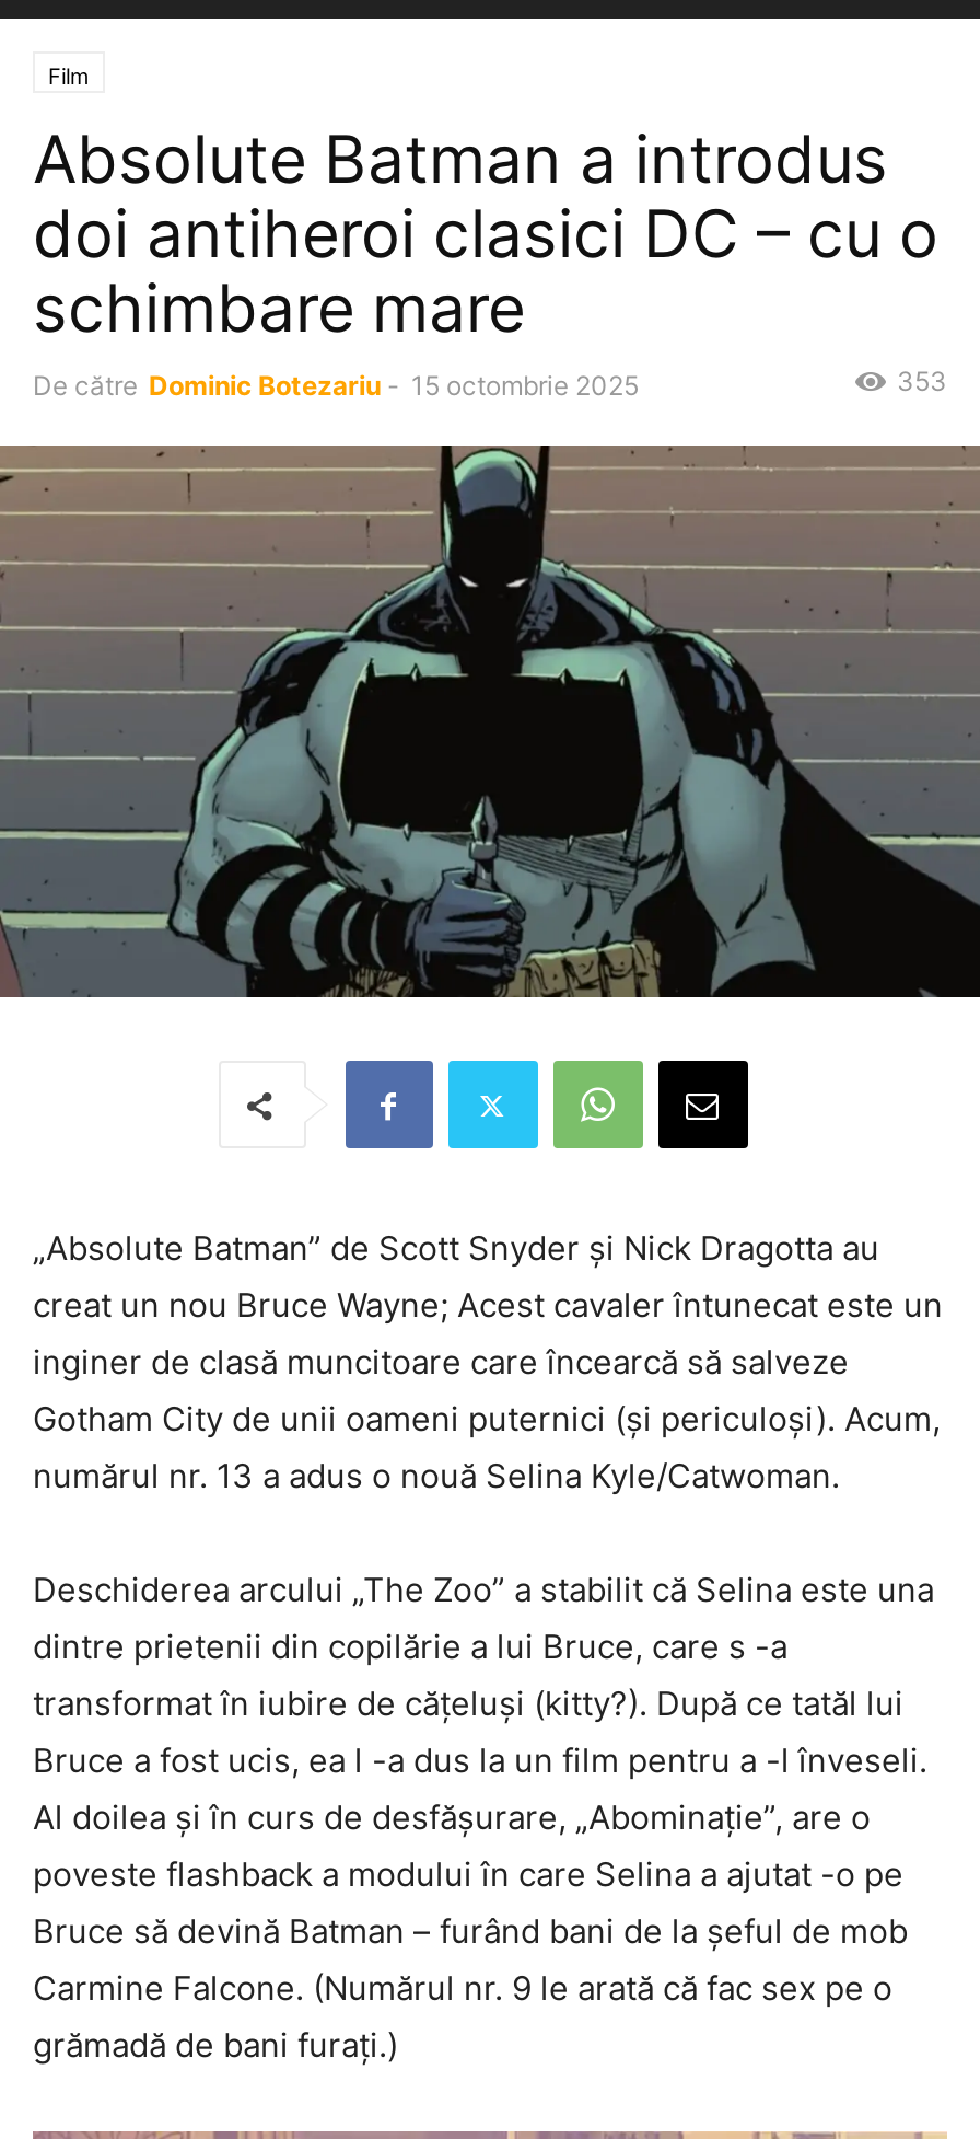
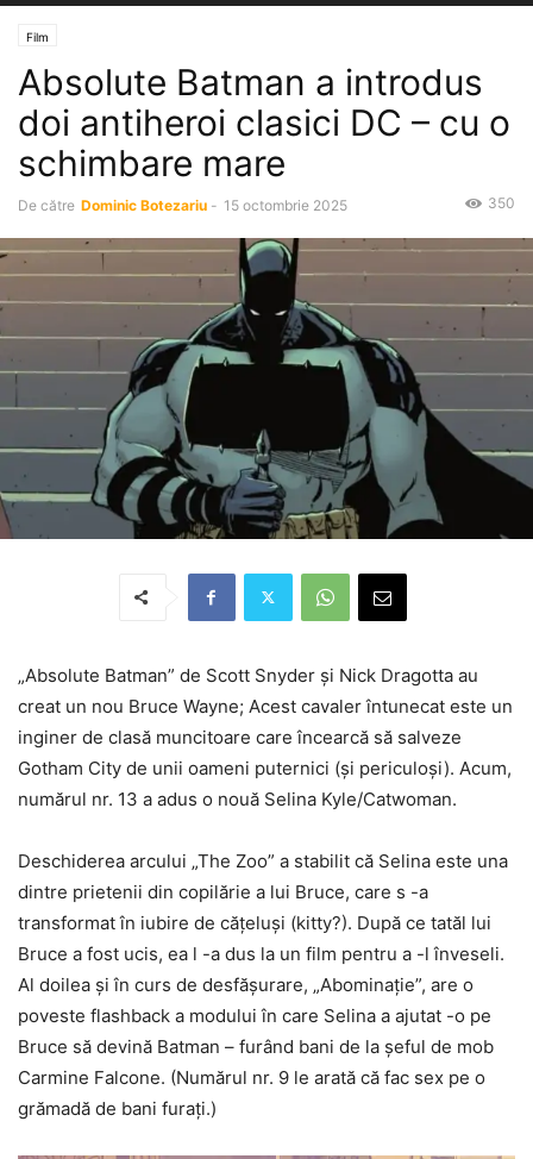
- 353
+ 350
